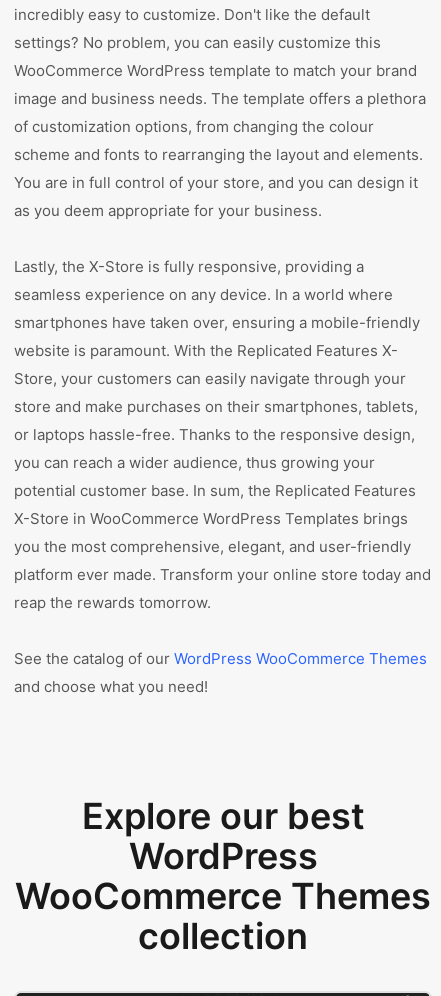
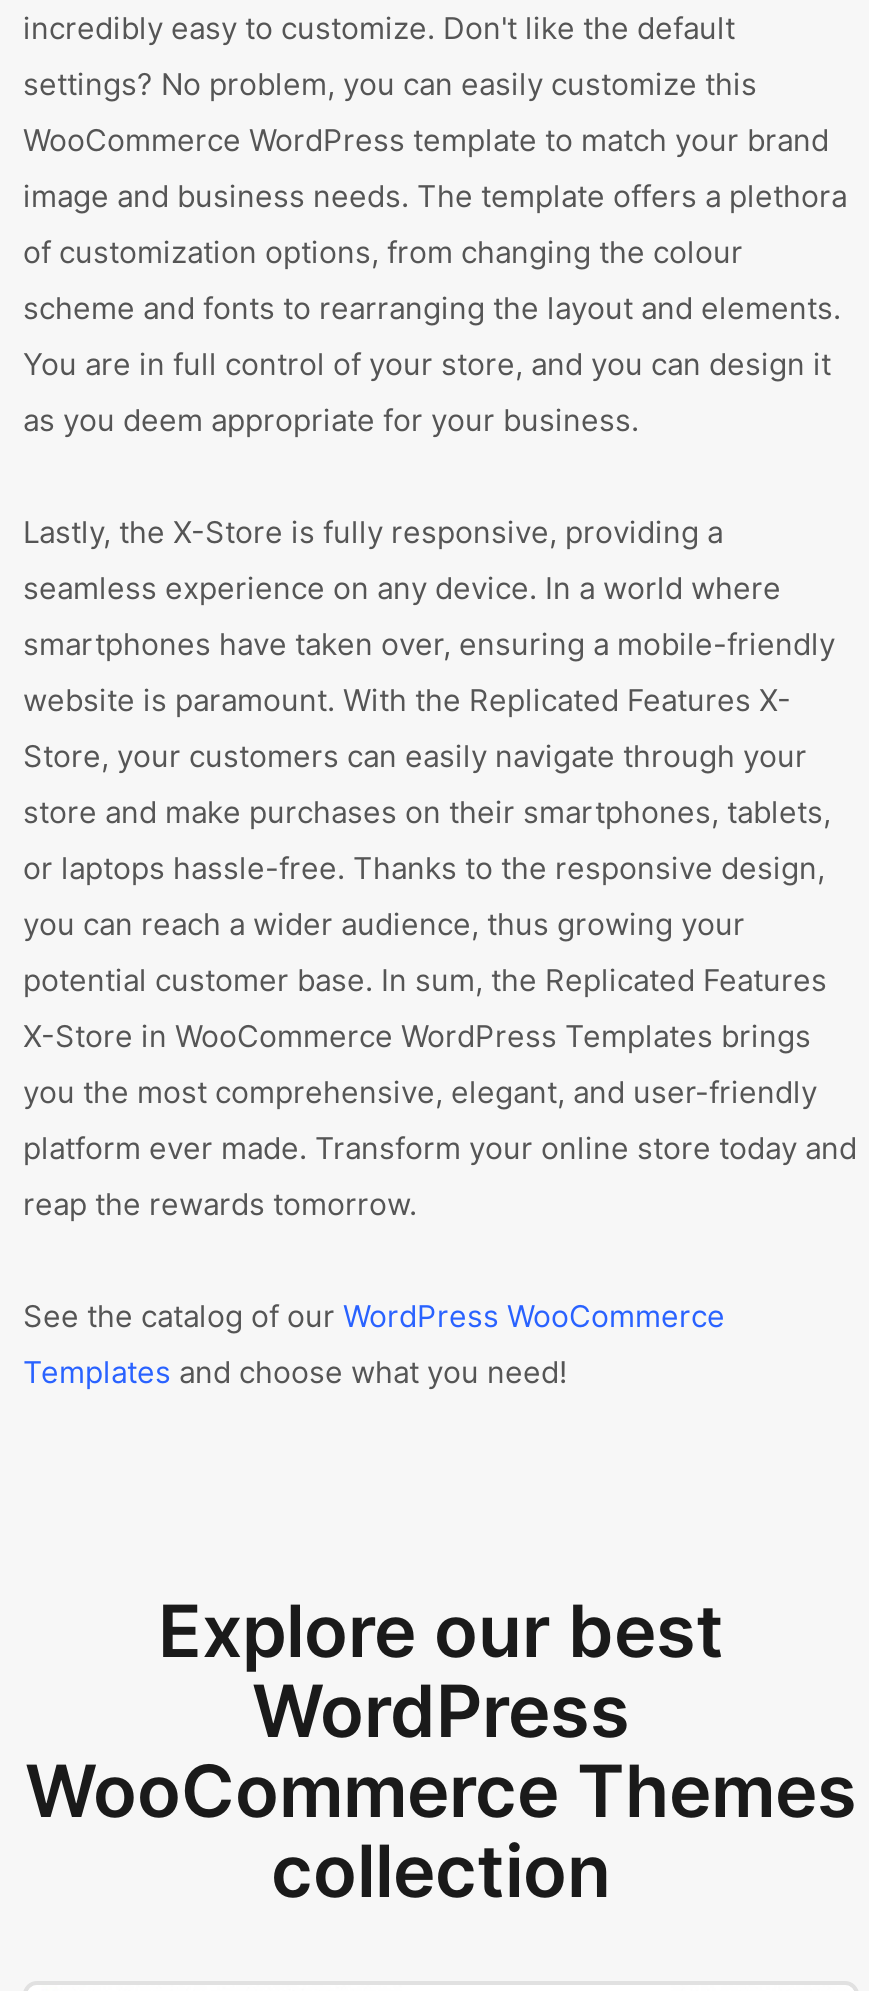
- See the catalog of our WordPress WooCommerce Themes
+ See the catalog of our WordPress WooCommerce

- and choose what you need!
+ Templates and choose what you need!
